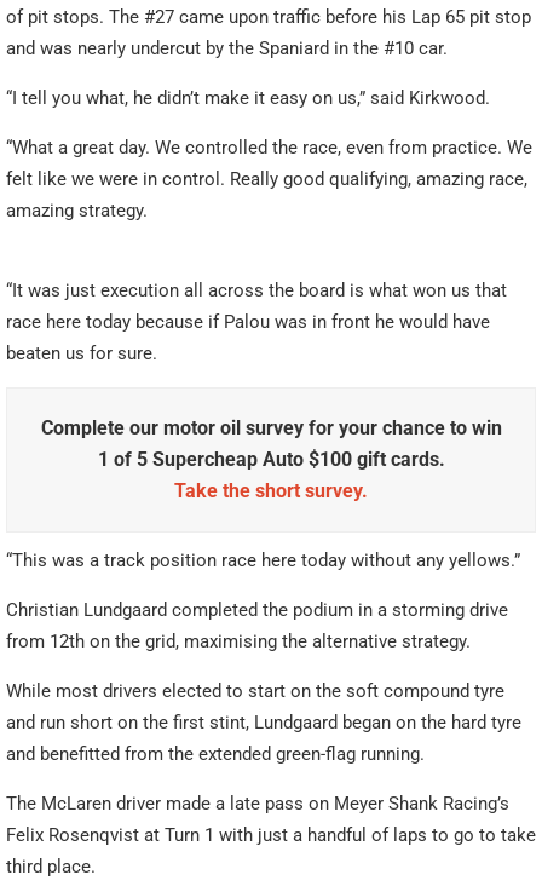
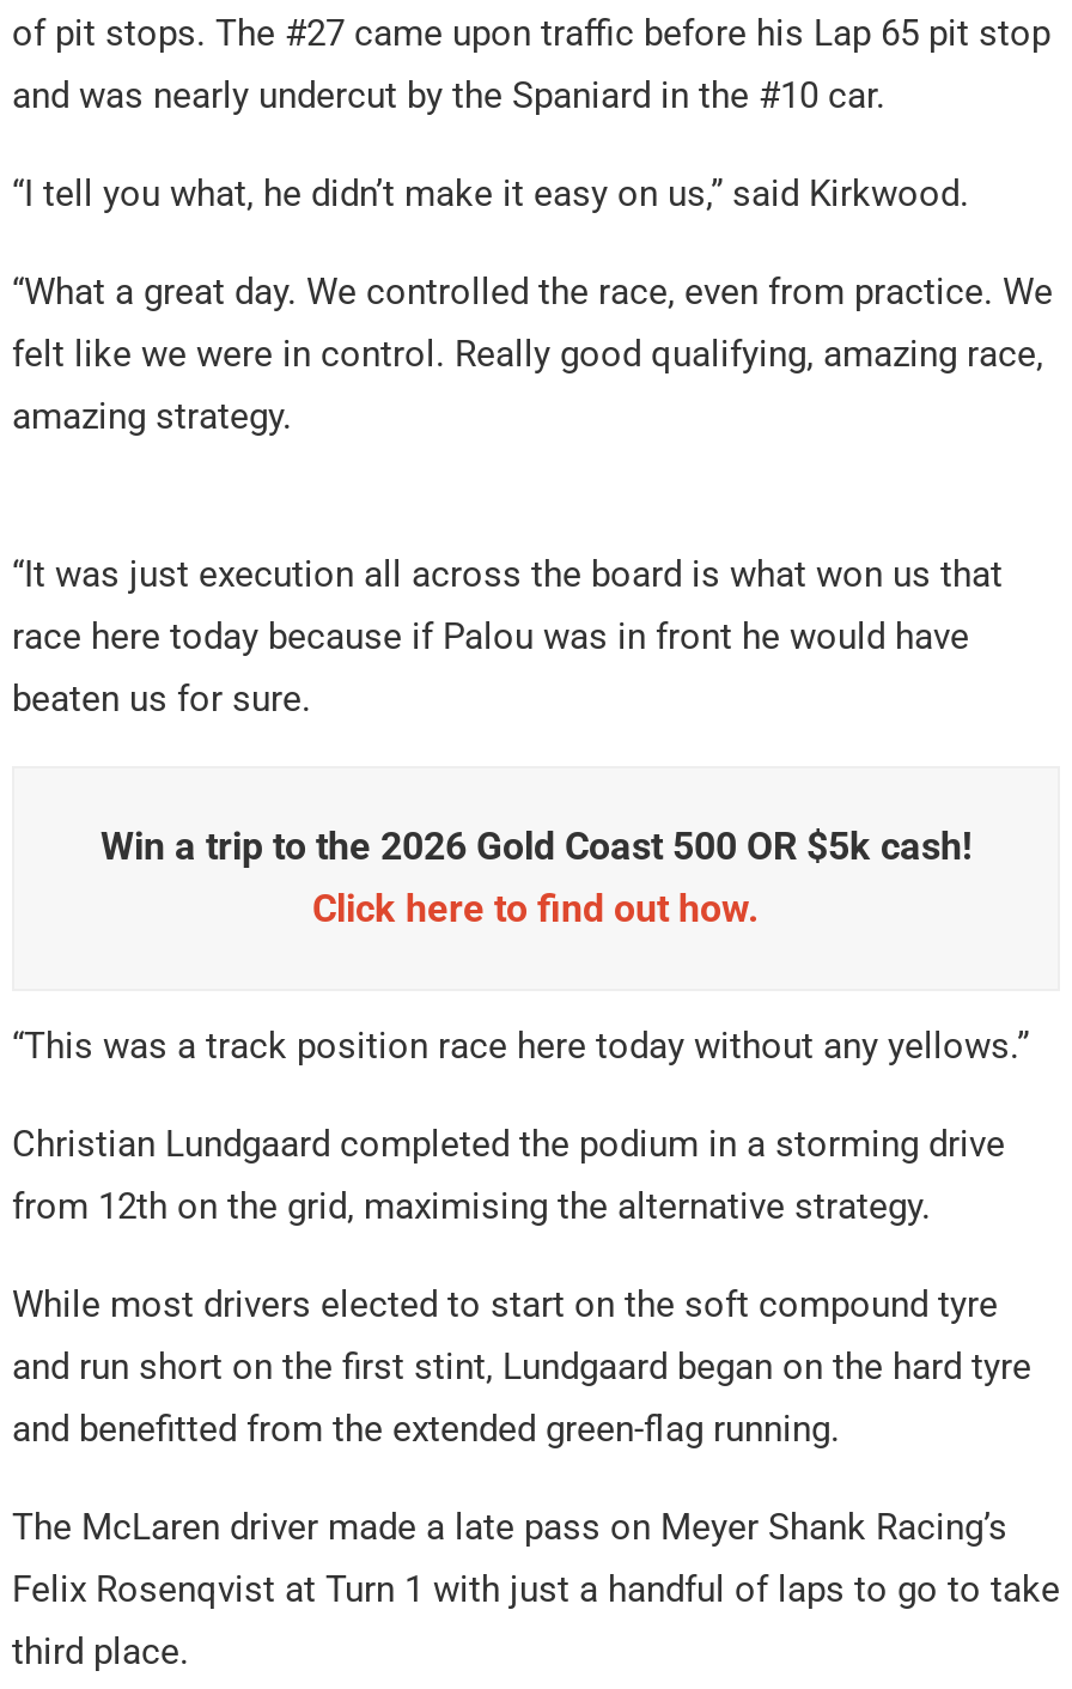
- Complete our motor oil survey for your chance to win
- 1 of 5 Supercheap Auto $100 gift cards.
- Take the short survey.
+ Win a trip to the 2026 Gold Coast 500 OR $5k cash!
+ Click here to find out how.
